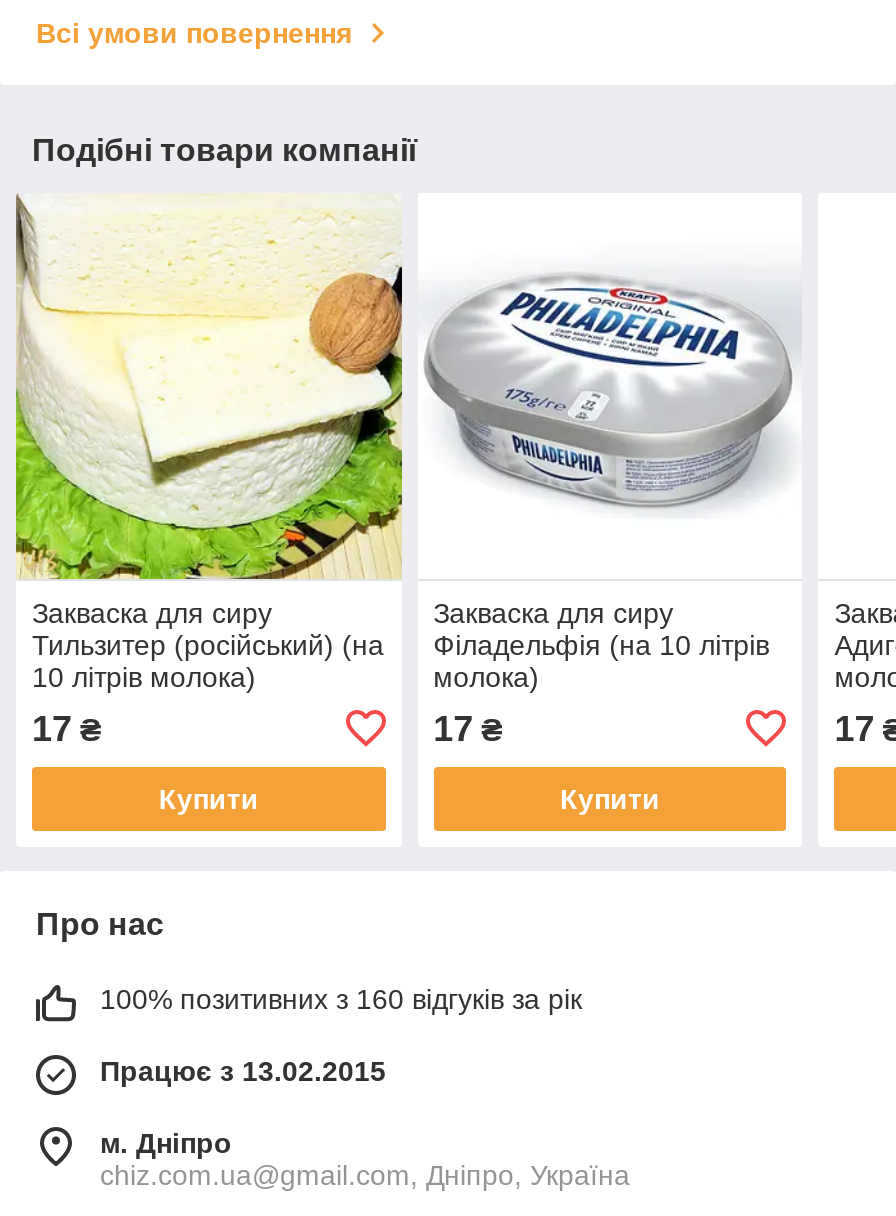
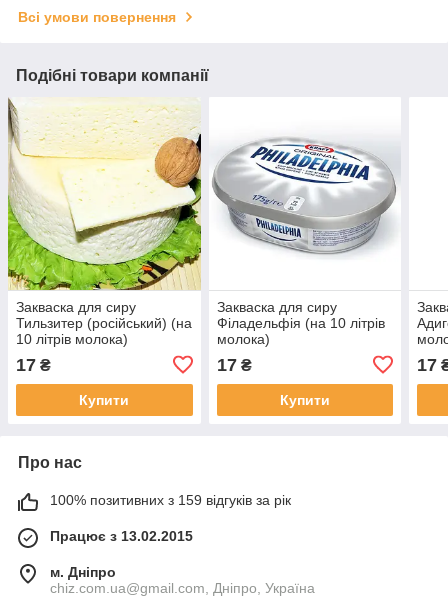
- 100% позитивних з 160 відгуків за рік
+ 100% позитивних з 159 відгуків за рік
